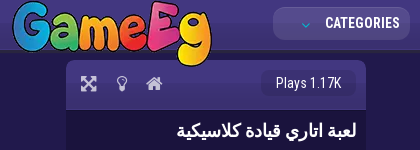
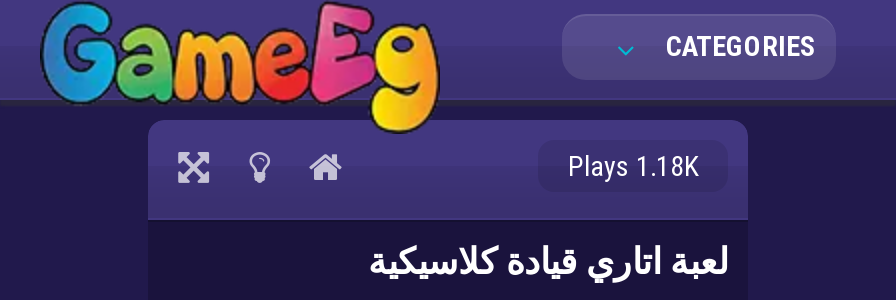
- Plays 1.17K
+ Plays 1.18K
